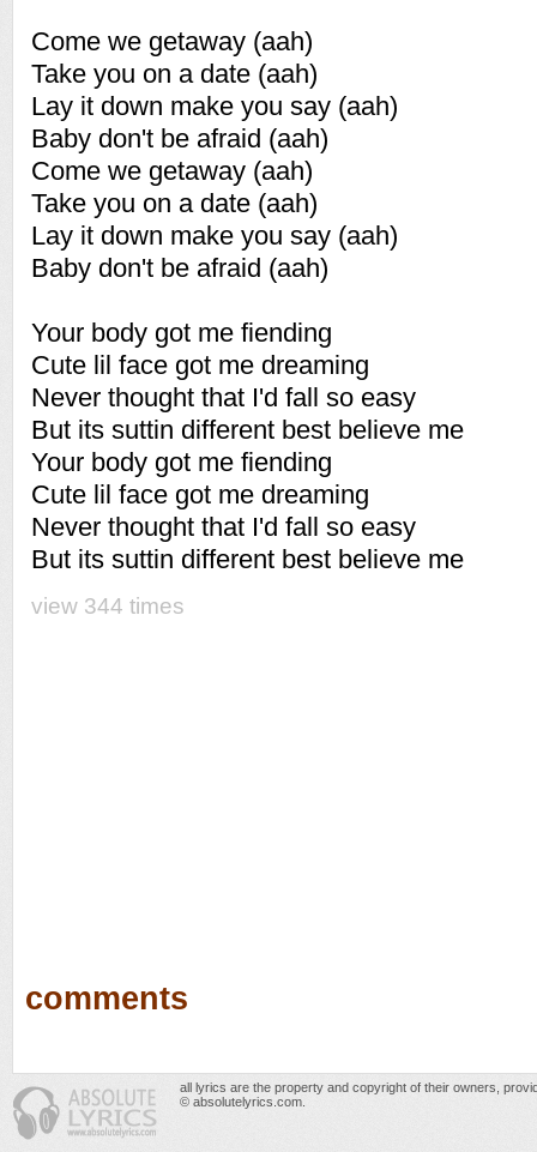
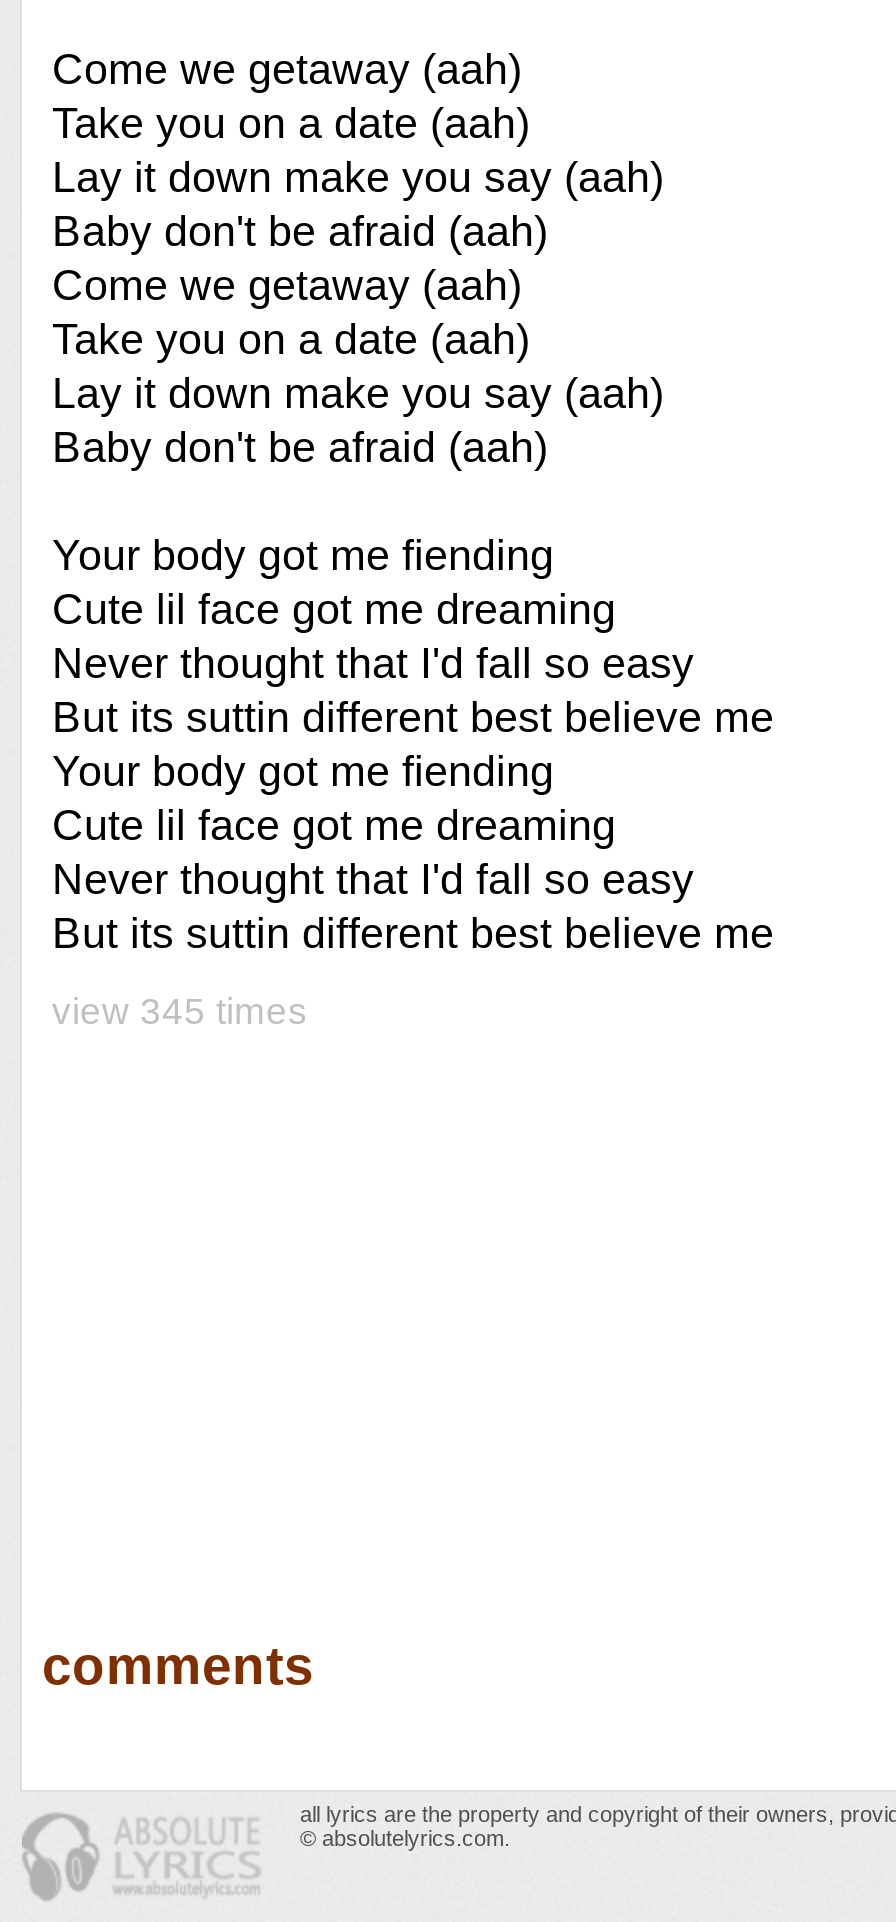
- view 344 times
+ view 345 times
